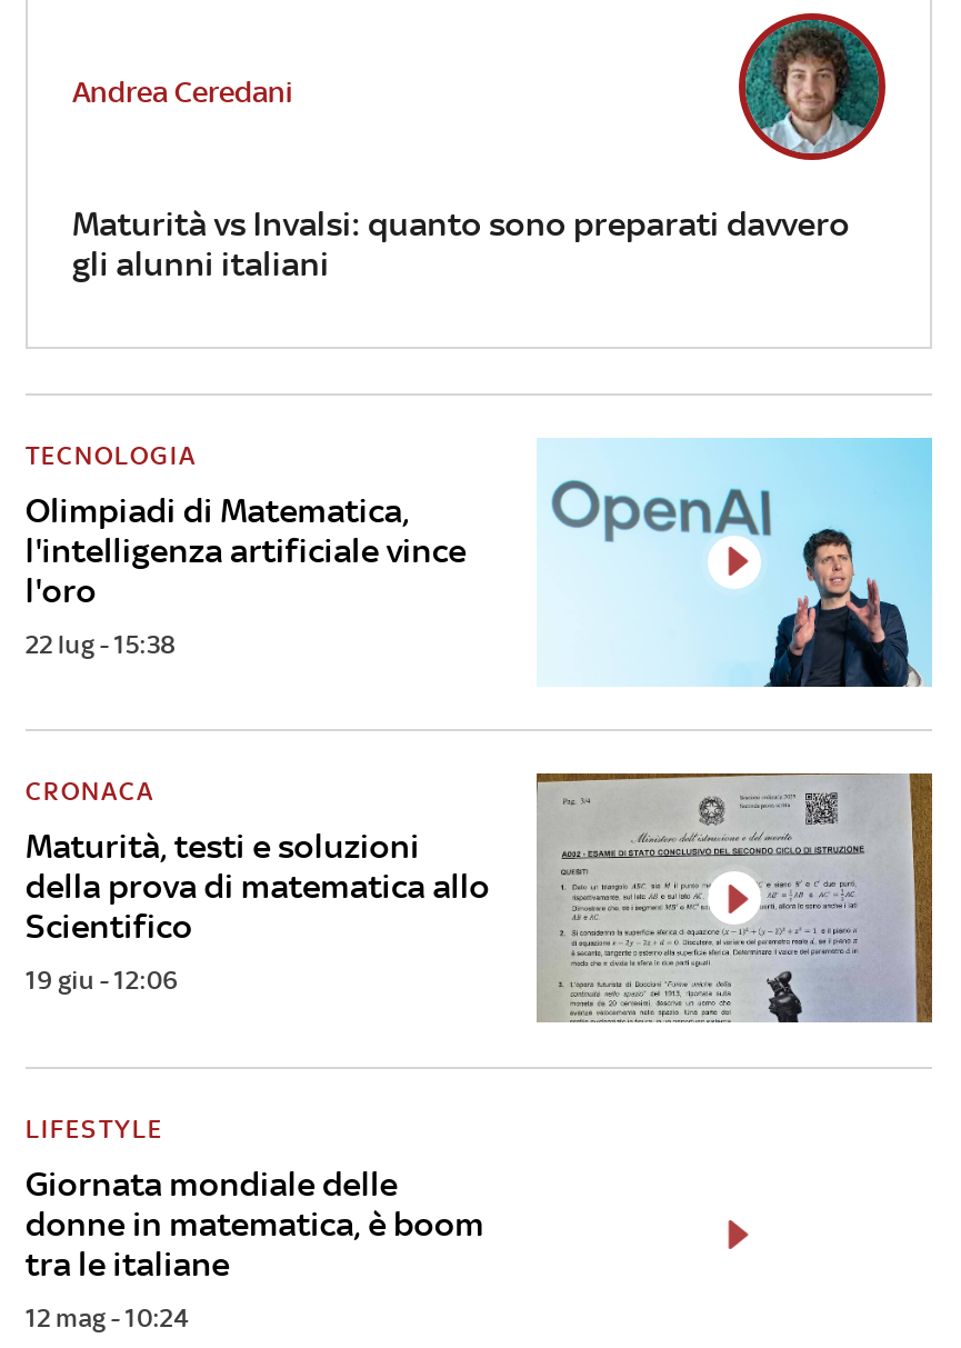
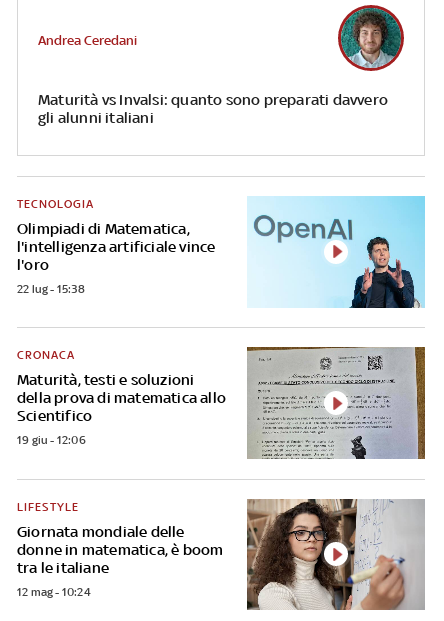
+ [image]
